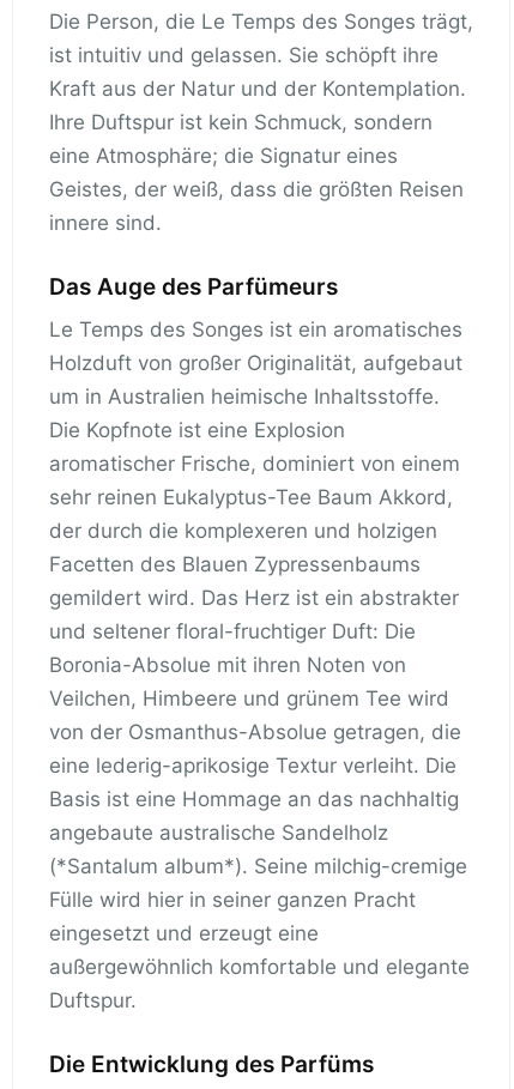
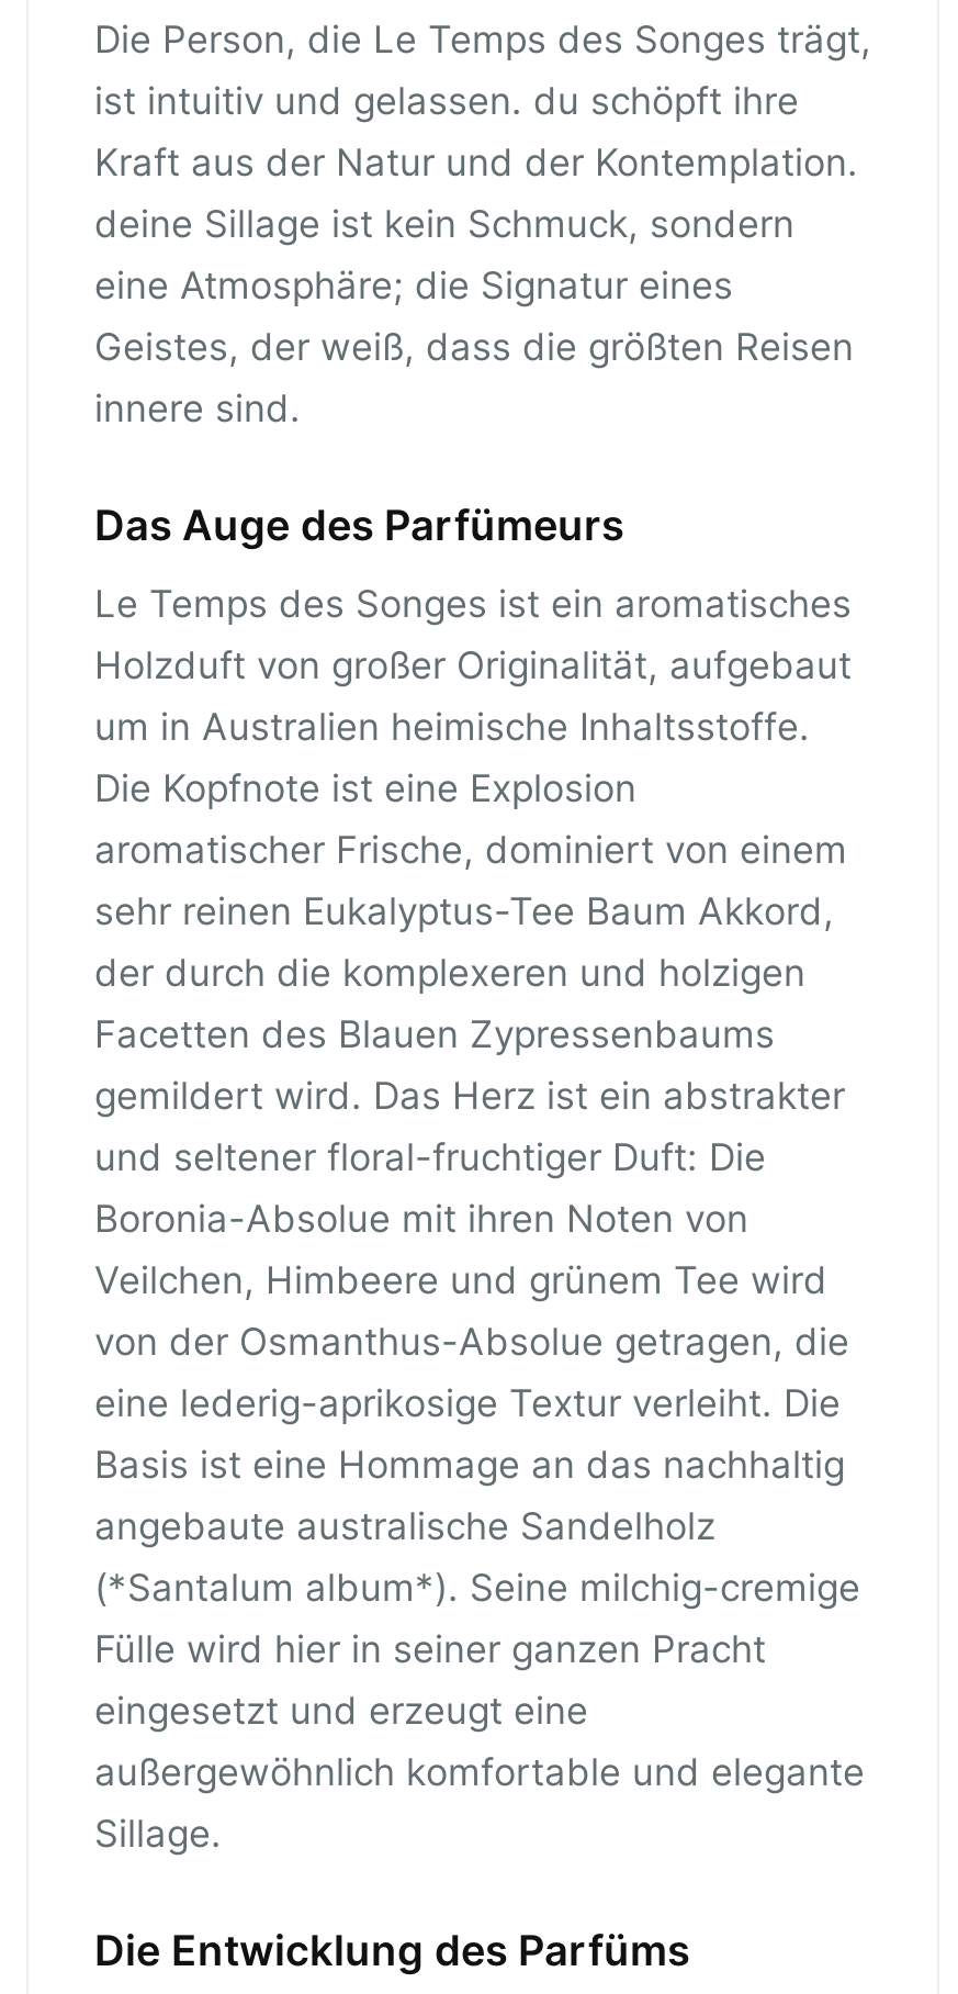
- ist intuitiv und gelassen. Sie schöpft ihre
+ ist intuitiv und gelassen. du schöpft ihre

- Ihre Duftspur ist kein Schmuck, sondern
+ deine Sillage ist kein Schmuck, sondern

- Duftspur.
+ Sillage.
